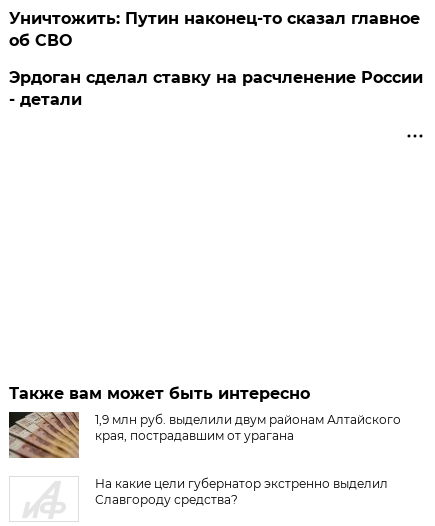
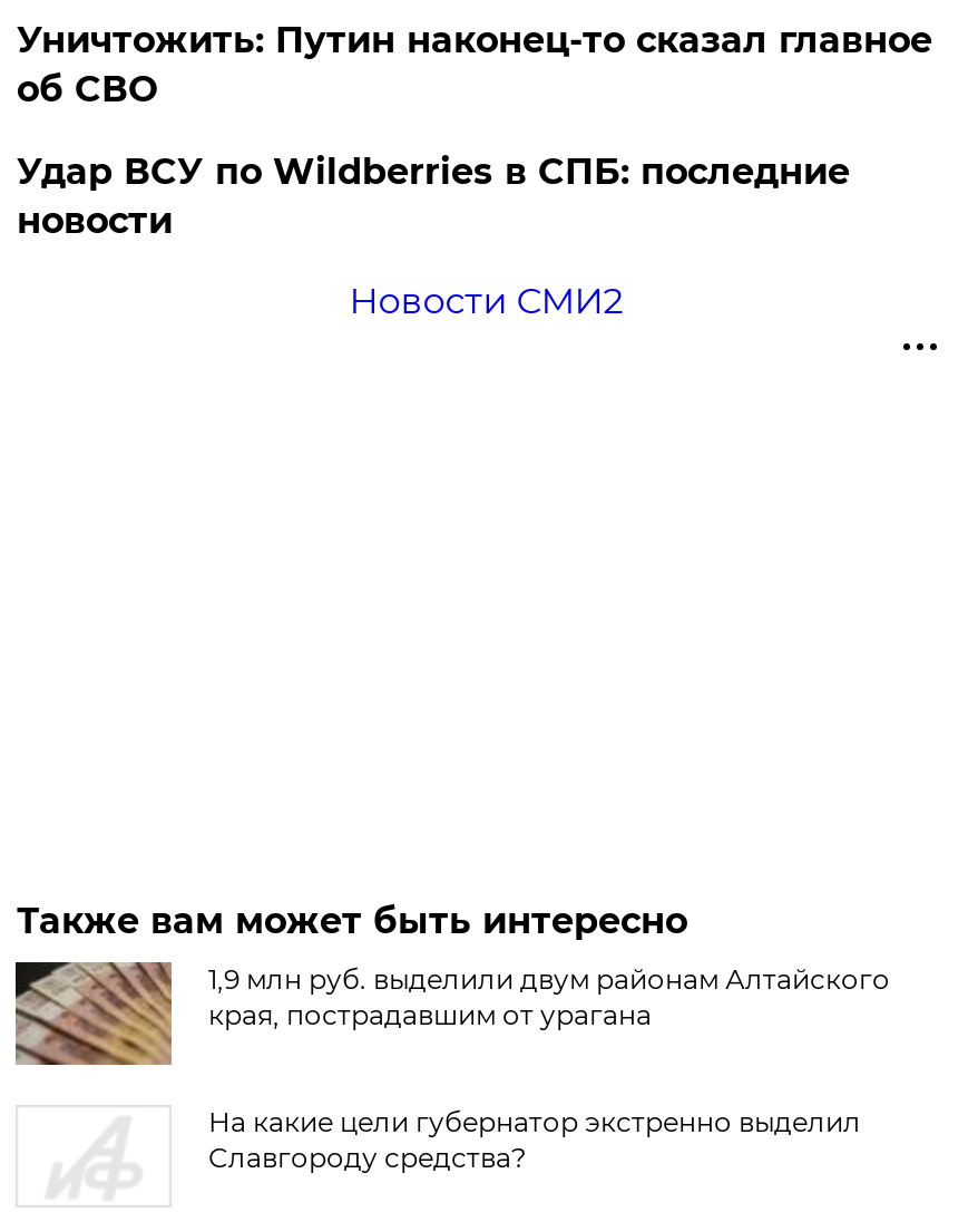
- Эрдоган сделал ставку на расчленение России
- - детали
+ Удар ВСУ по Wildberries в СПБ: последние
+ новости
+ Новости СМИ2
